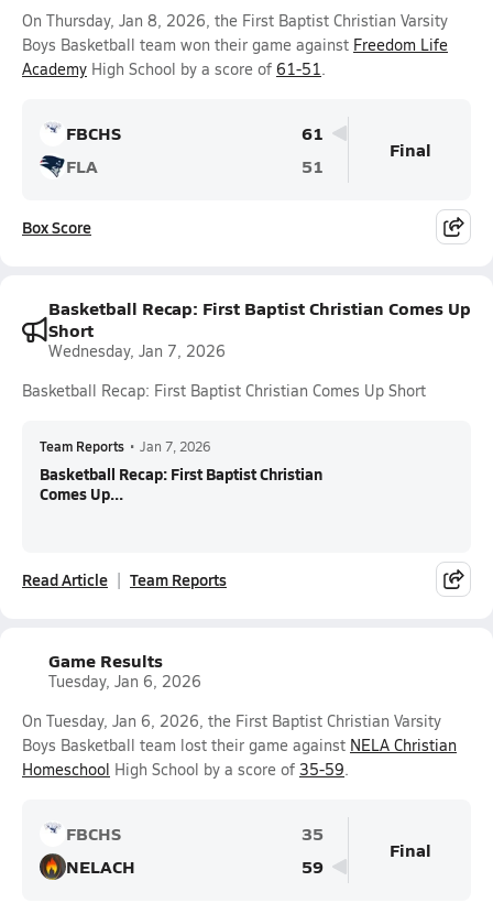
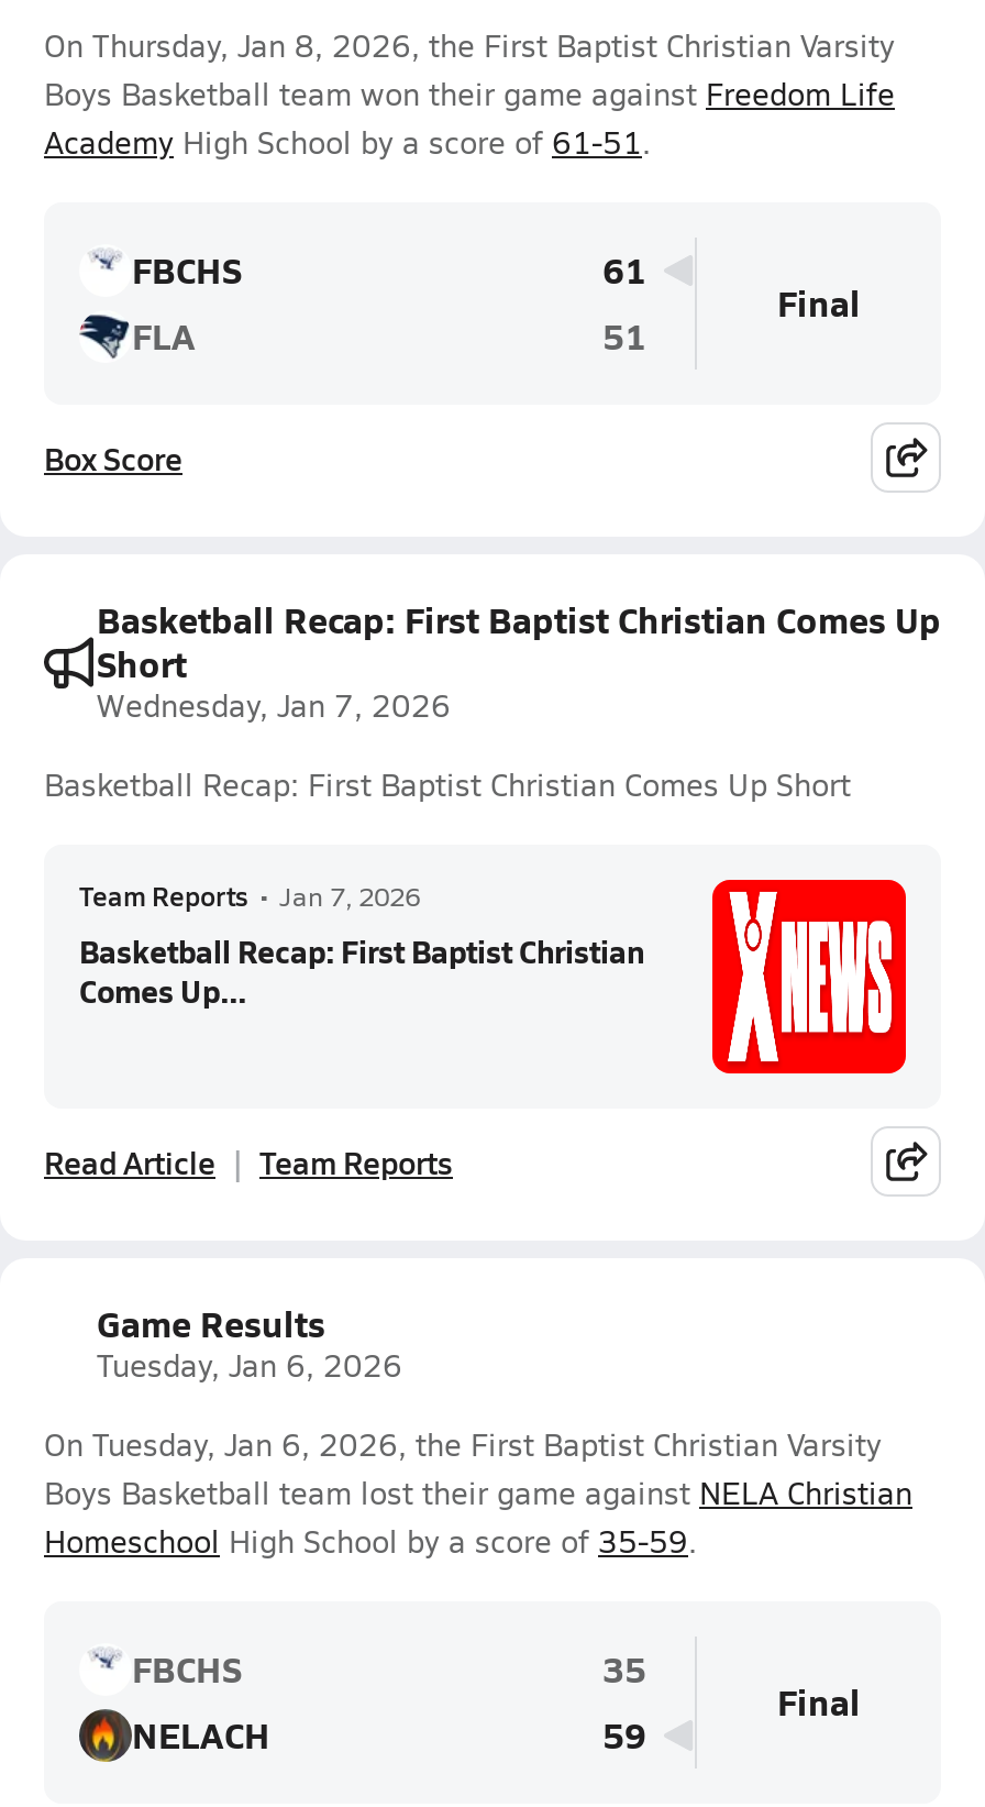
+ [image]
